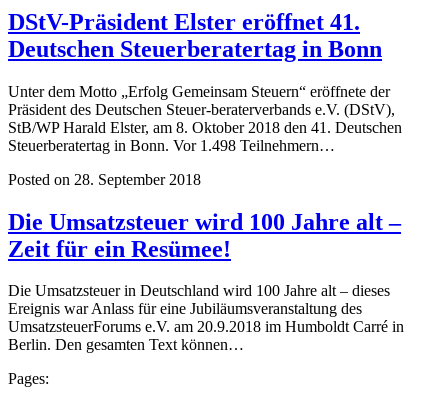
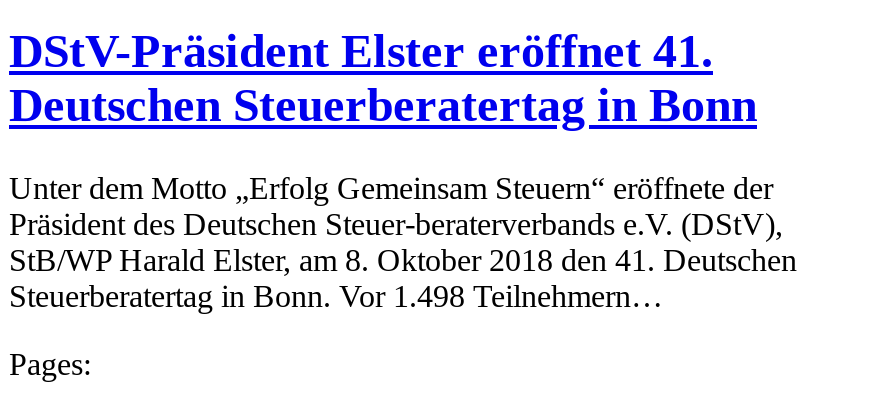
- Posted on 28. September 2018
- Die Umsatzsteuer wird 100 Jahre alt –
- Zeit für ein Resümee!
- Die Umsatzsteuer in Deutschland wird 100 Jahre alt – dieses
- Ereignis war Anlass für eine Jubiläumsveranstaltung des
- UmsatzsteuerForums e.V. am 20.9.2018 im Humboldt Carré in
- Berlin. Den gesamten Text können…
